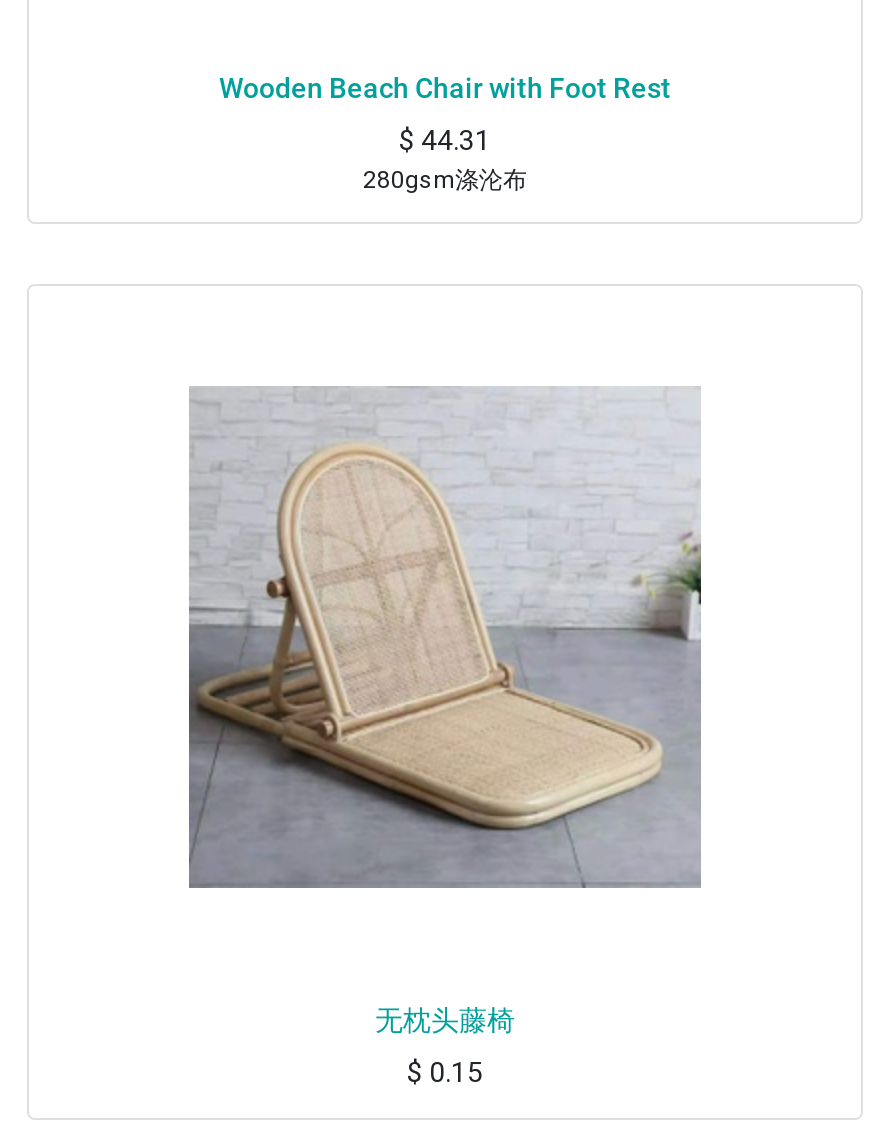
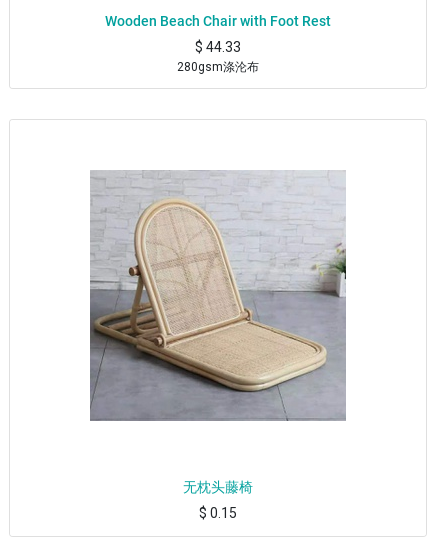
- $44.31
+ $44.33
